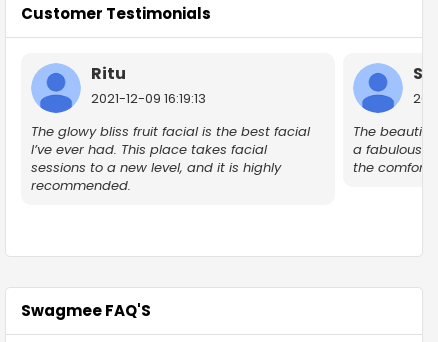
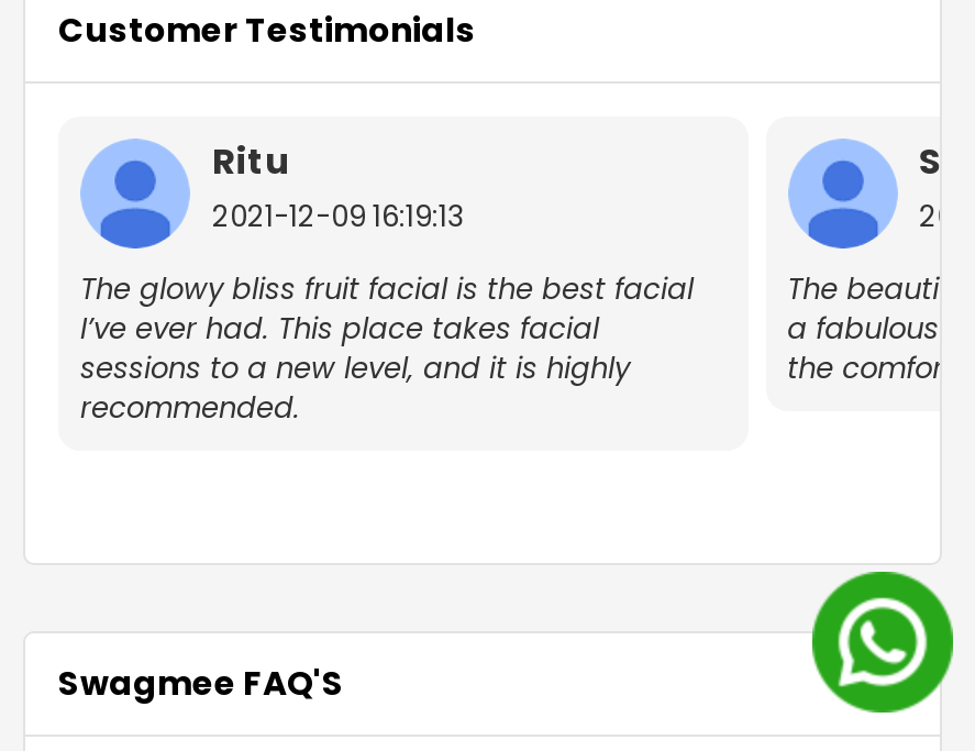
+ [image]
